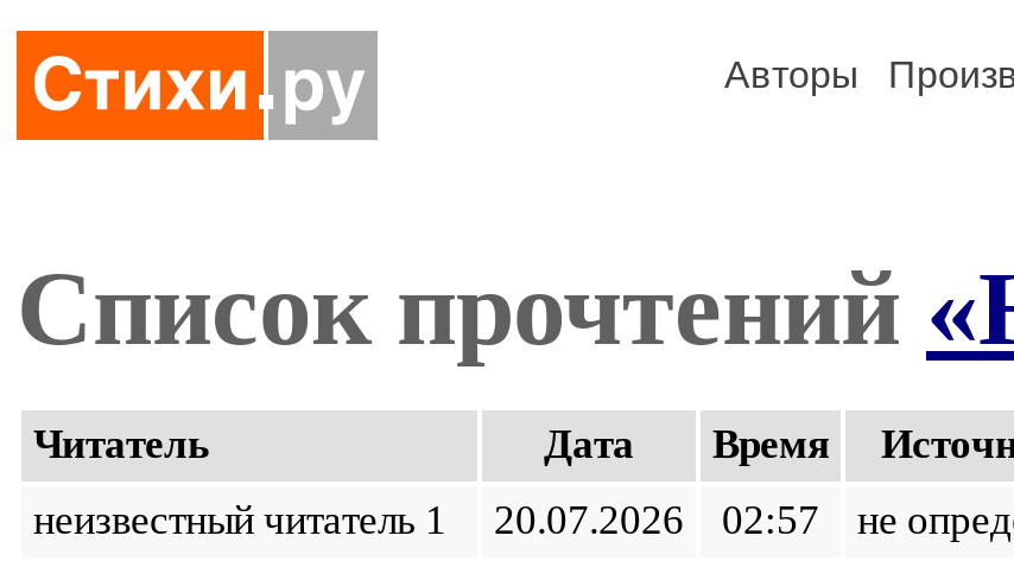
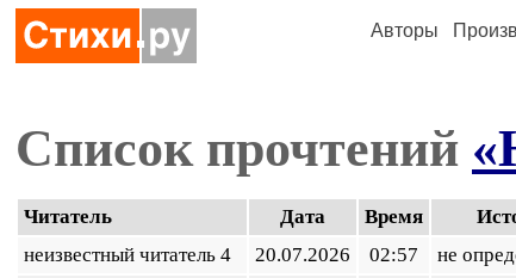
- неизвестный читатель 1
+ неизвестный читатель 4
